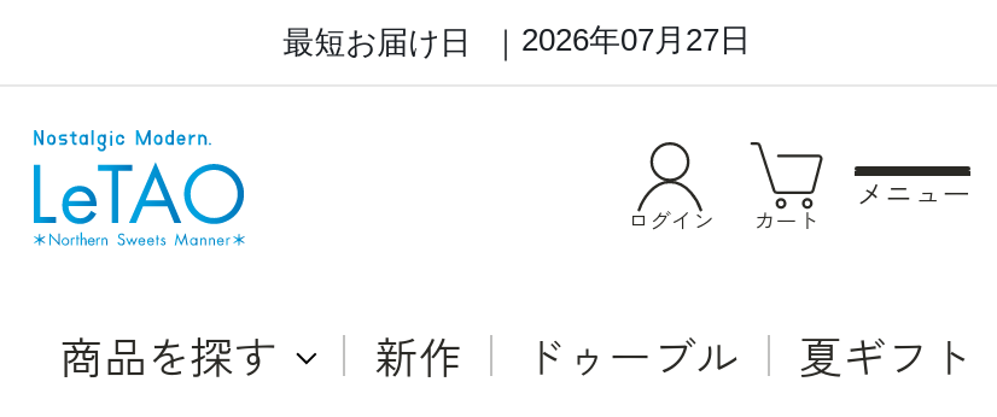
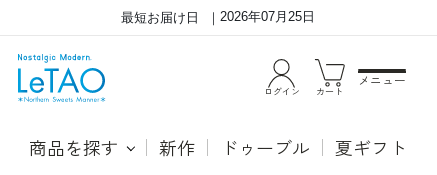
- 最短お届け日 2026年07月27日
+ 最短お届け日 2026年07月25日
